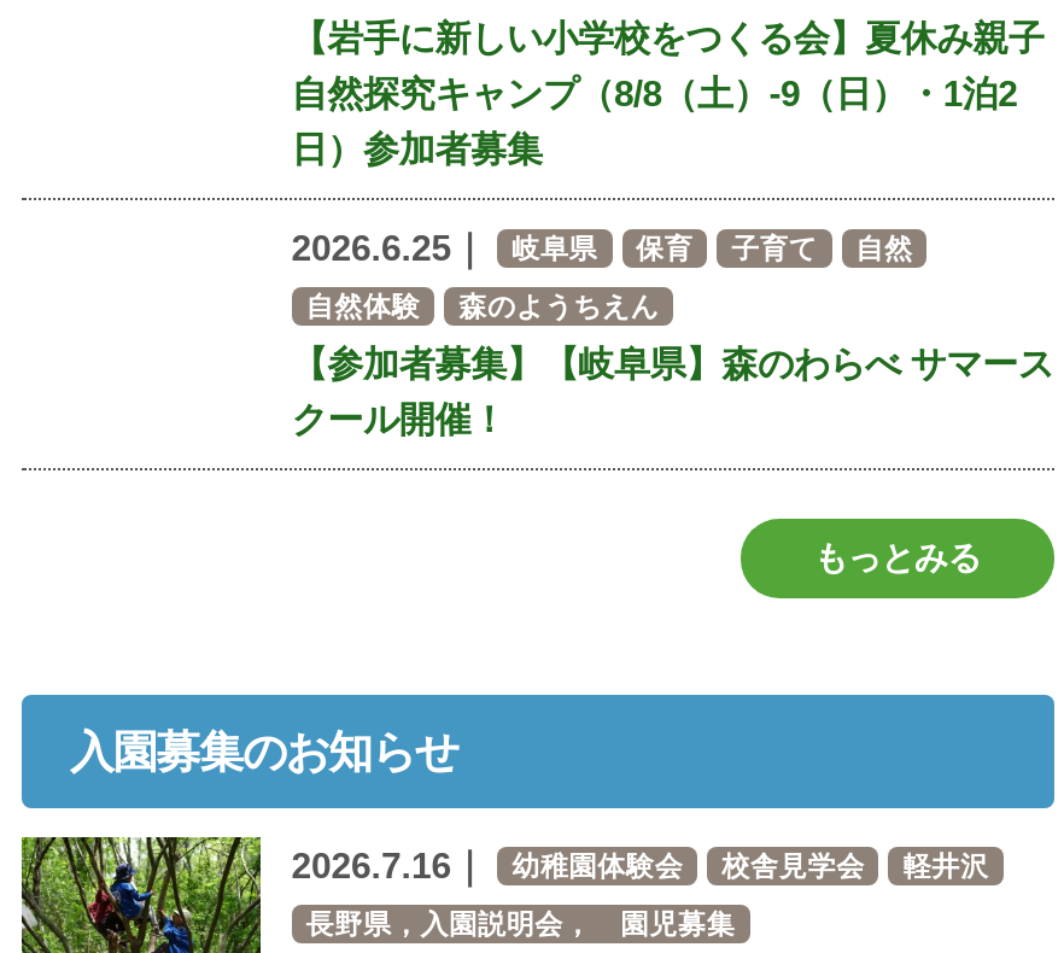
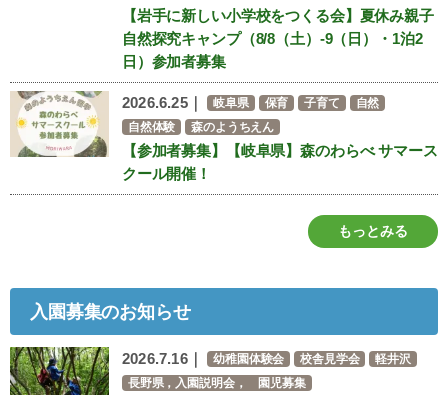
+ [image]
